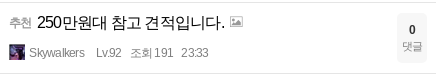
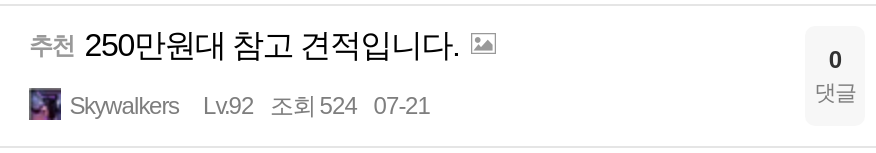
- Skywalkers Lv.92 조회 191 23:33
+ Skywalkers Lv.92 조회 524 07-21
